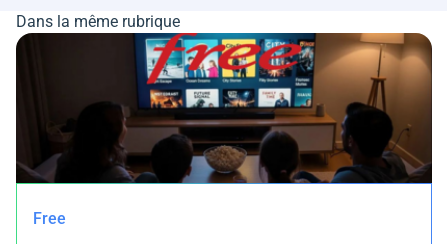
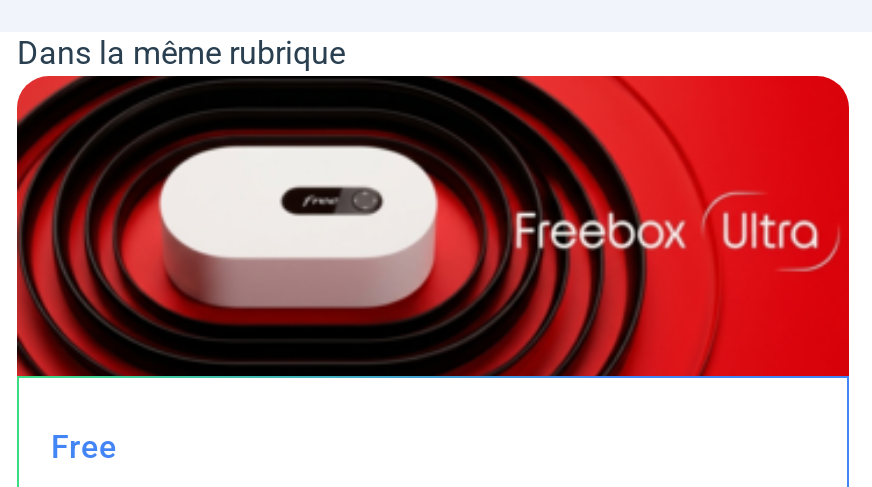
- [image]
+ [image]
